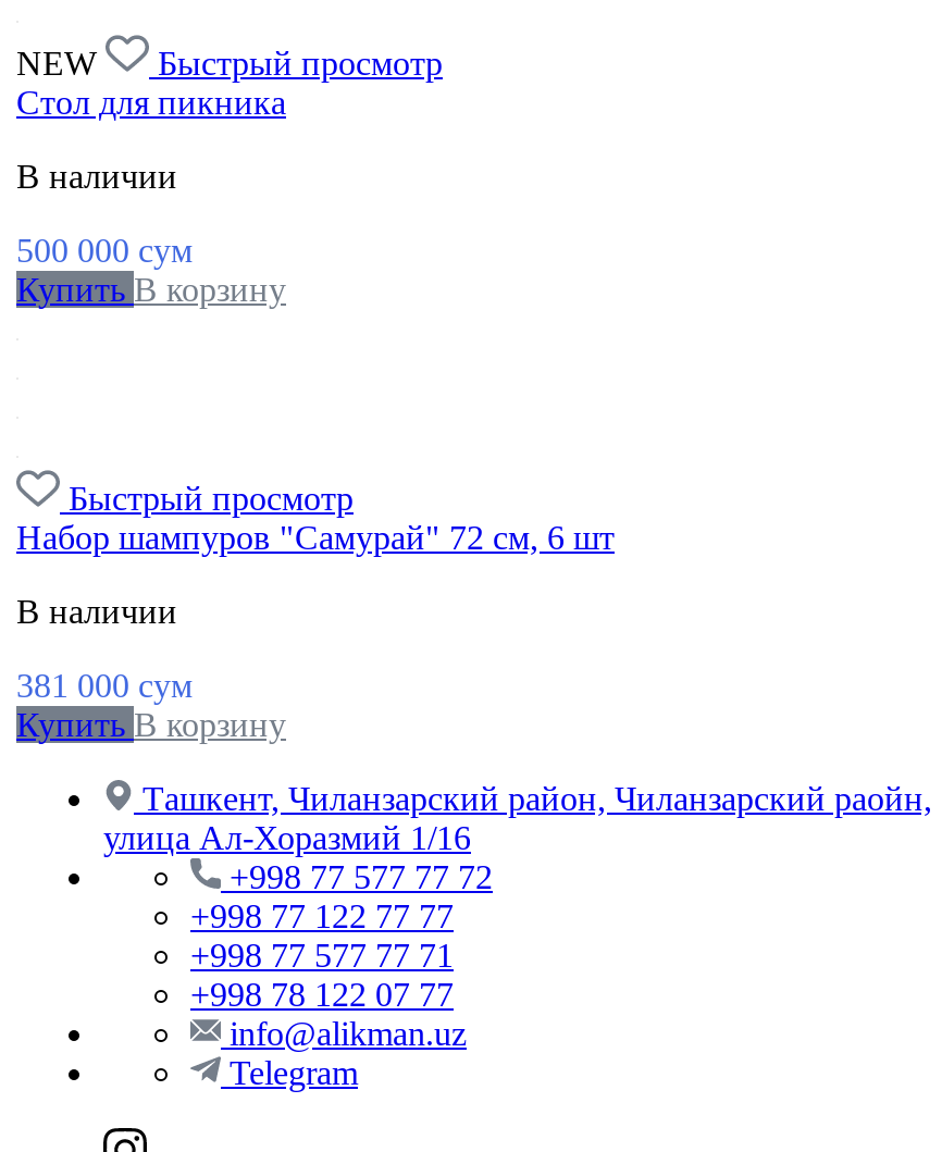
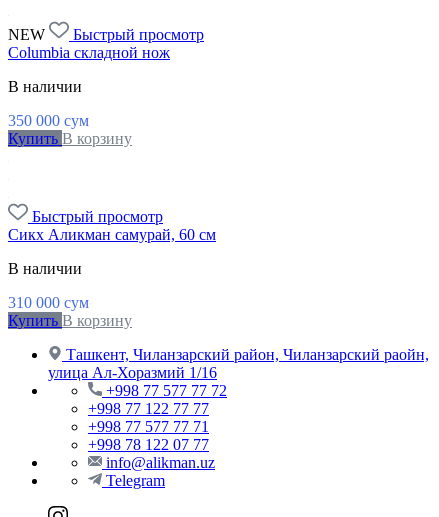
- Стол для пикника
+ Columbia складной нож

- 500 000 сум
+ 350 000 сум

- Набор шампуров "Самурай" 72 см, 6 шт
+ Сикх Аликман самурай, 60 см

- 381 000 сум
+ 310 000 сум
